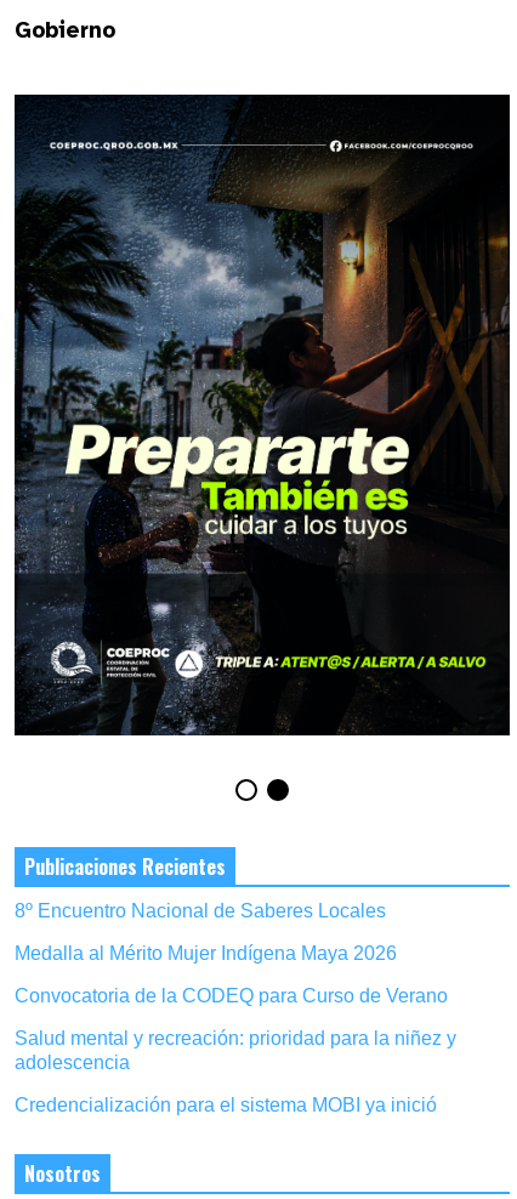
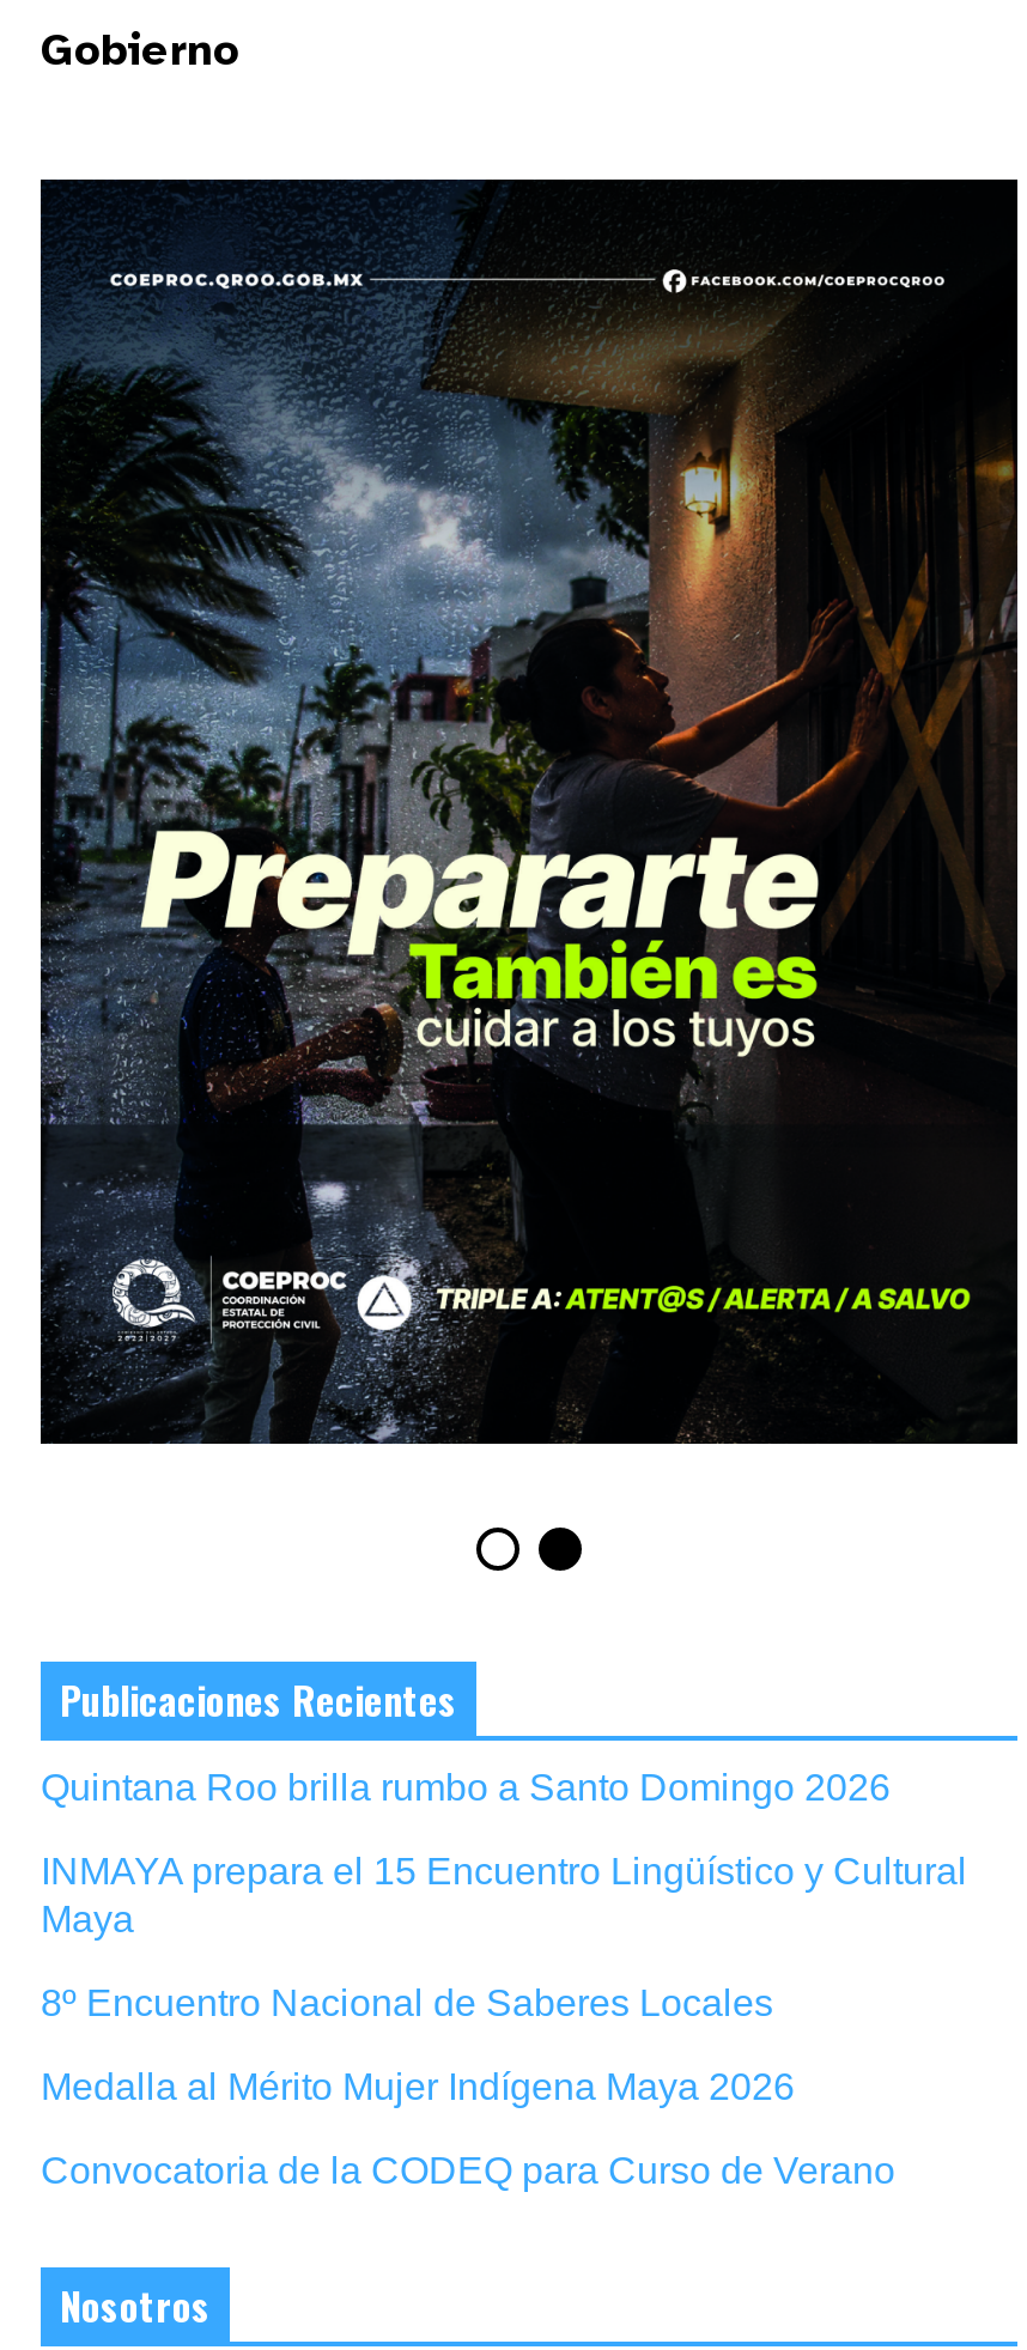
+ Quintana Roo brilla rumbo a Santo Domingo 2026
+ INMAYA prepara el 15 Encuentro Lingüístico y Cultural
+ Maya

moved down: 8º Encuentro Nacional de Saberes Locales | Medalla al Mérito Mujer Indígena Maya 2026 | Convocatoria de la CODEQ para Curso de Verano

- Salud mental y recreación: prioridad para la niñez y
- adolescencia
- Credencialización para el sistema MOBI ya inició
